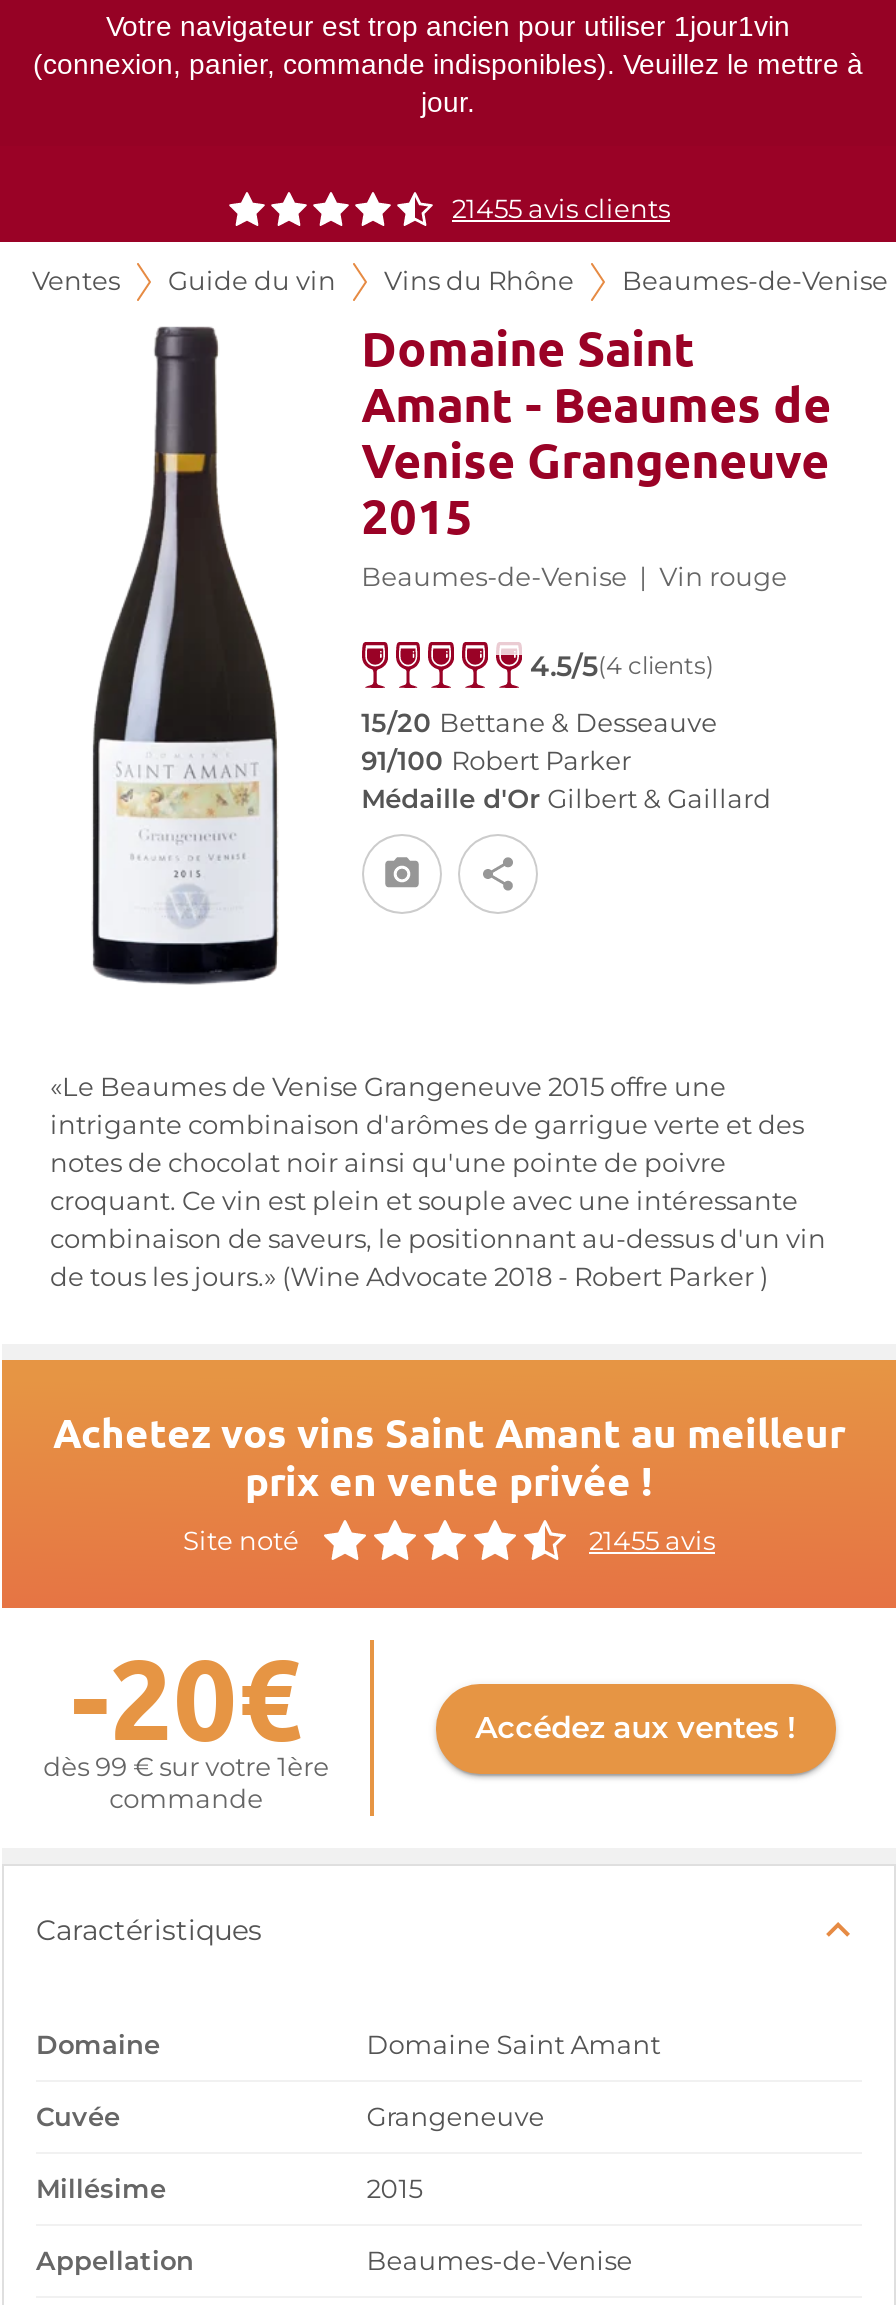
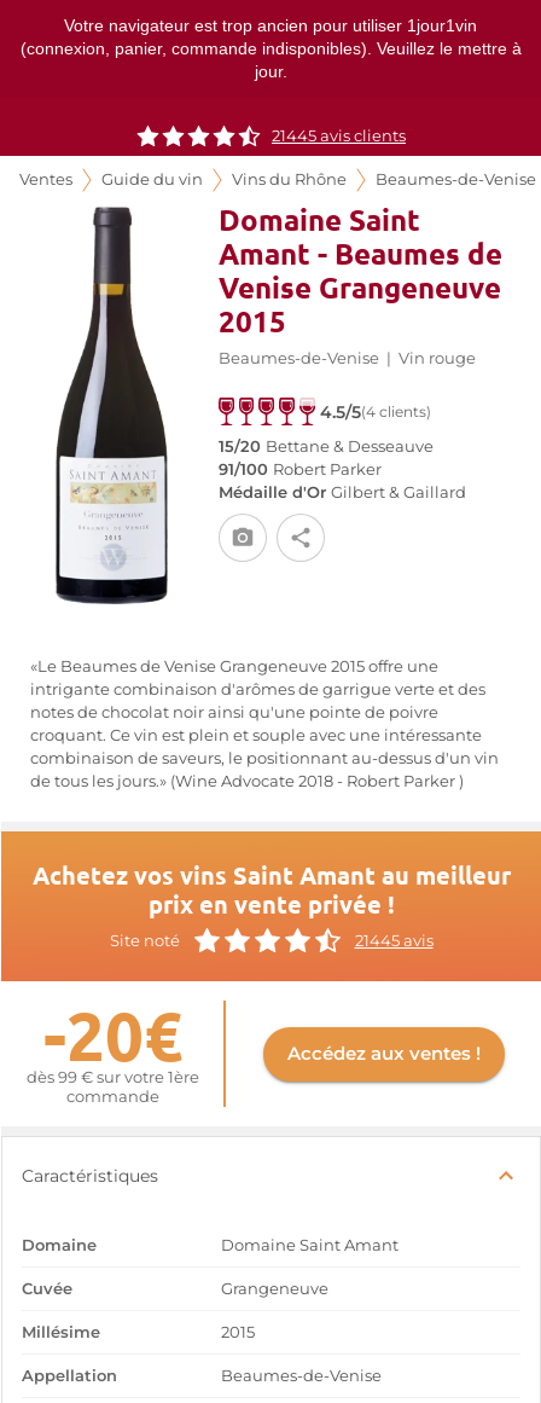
- 21455 avis clients
+ 21445 avis clients

- 21455 avis
+ 21445 avis
